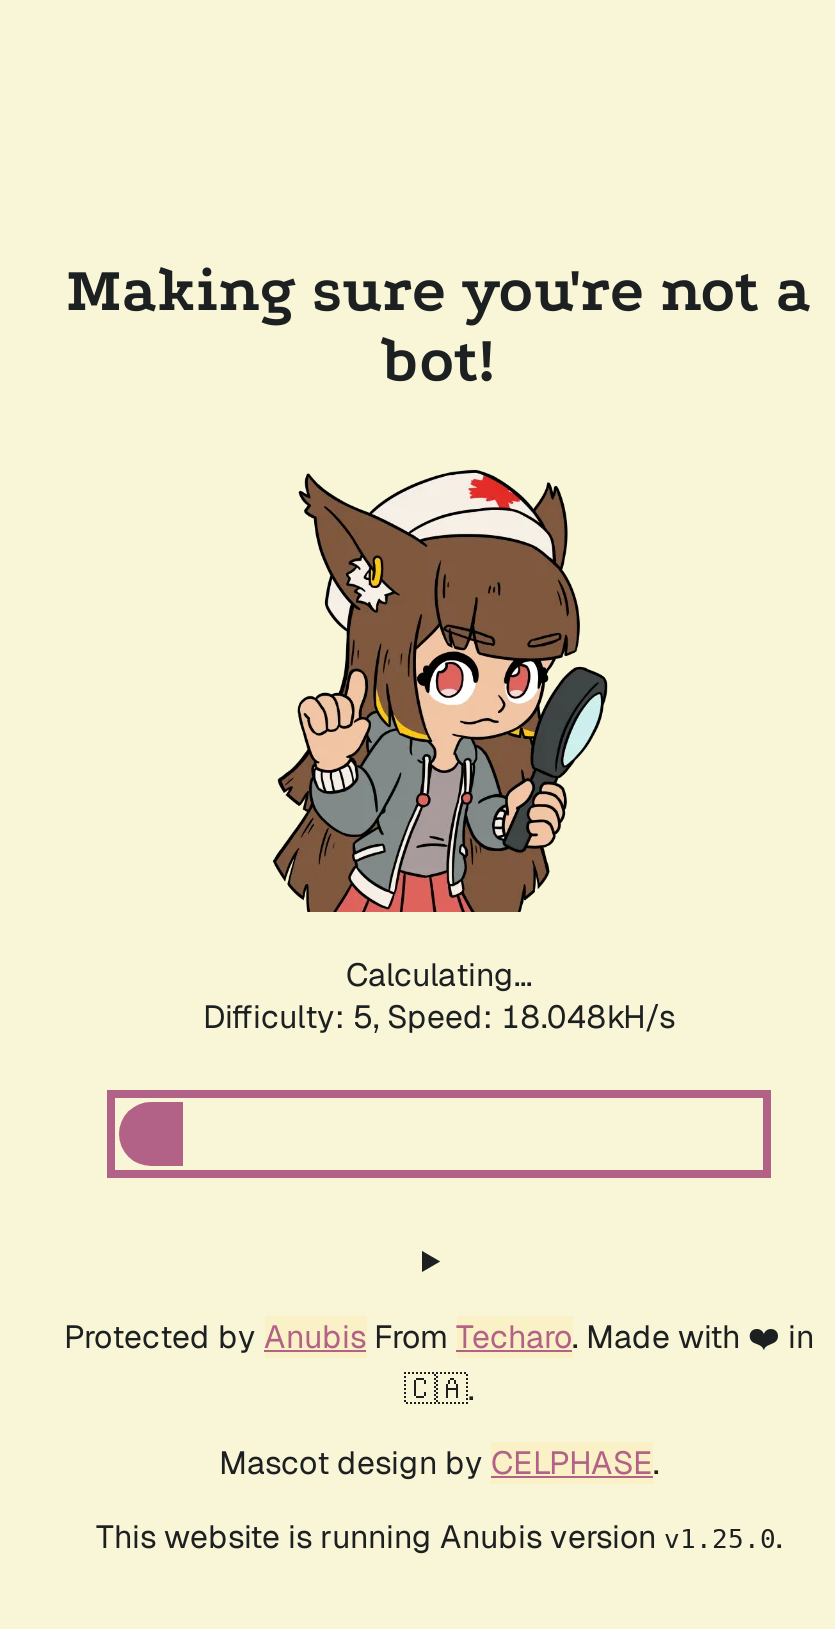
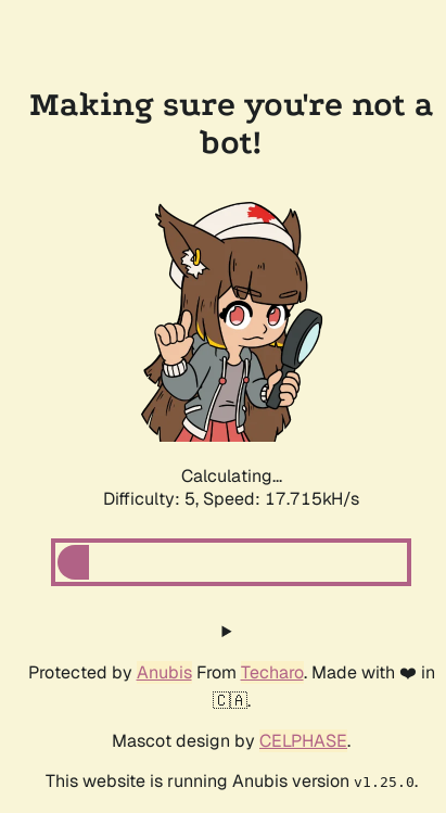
- Difficulty: 5, Speed: 18.048kH/s
+ Difficulty: 5, Speed: 17.715kH/s
